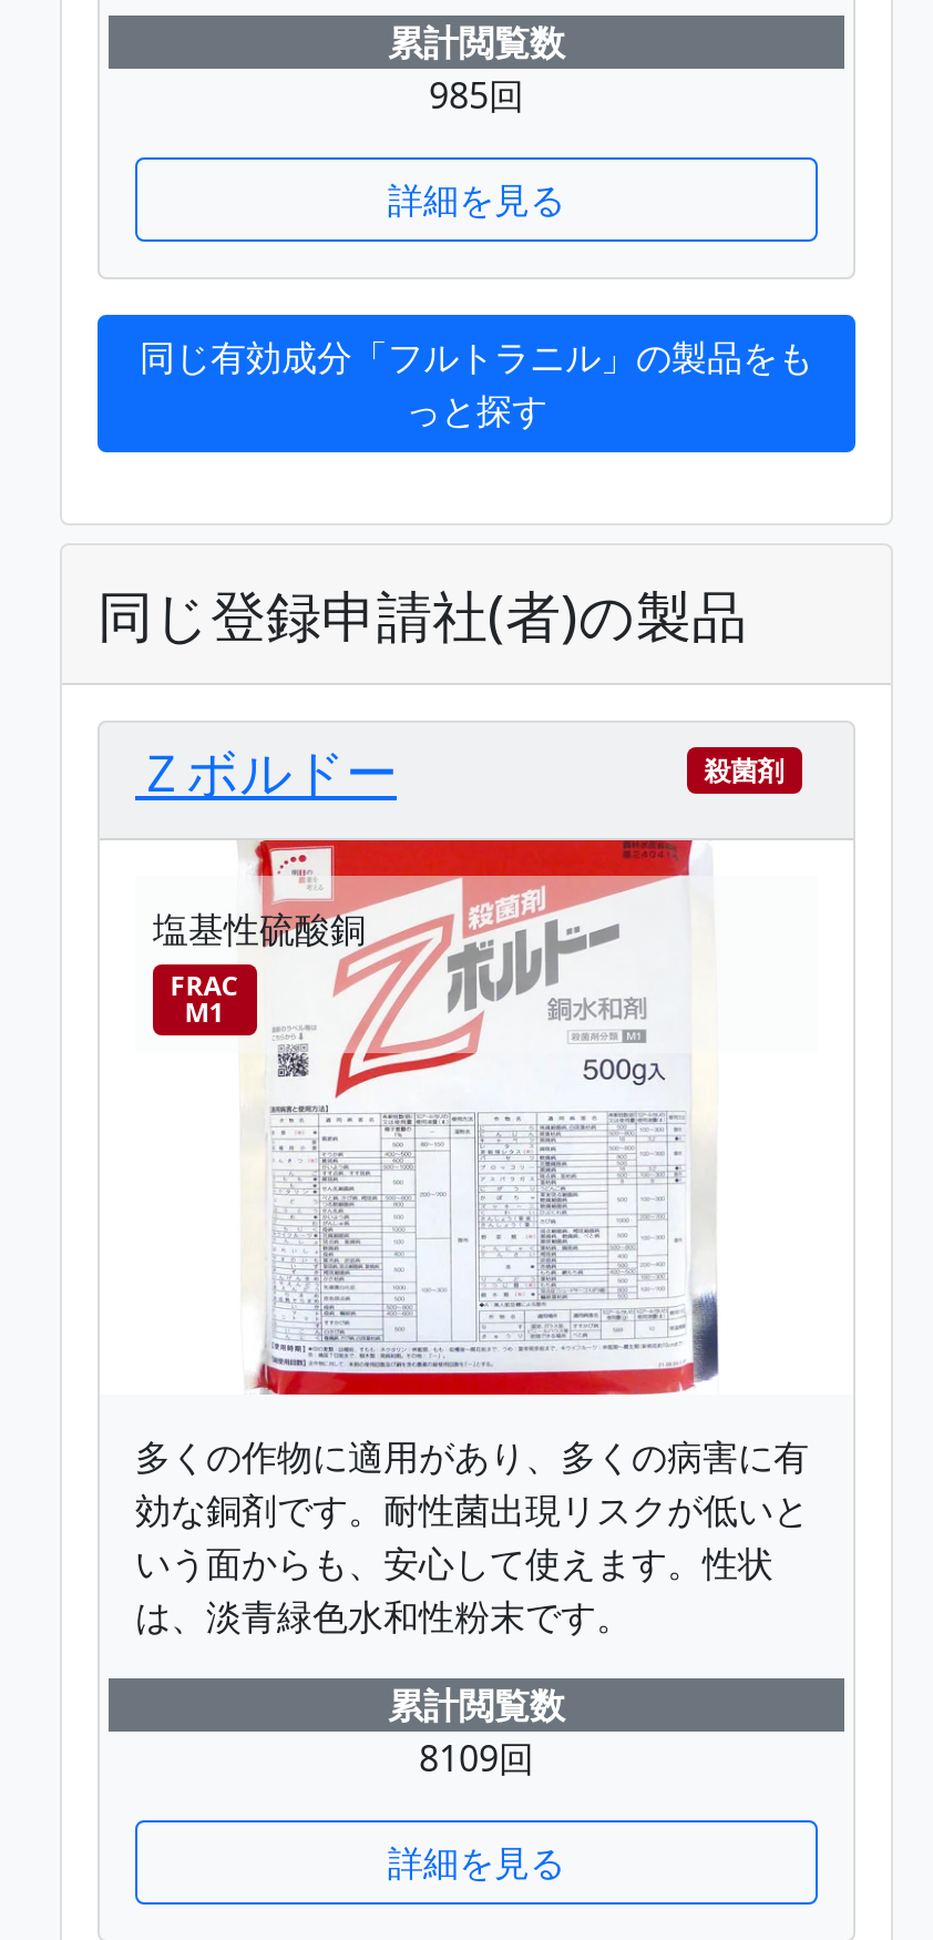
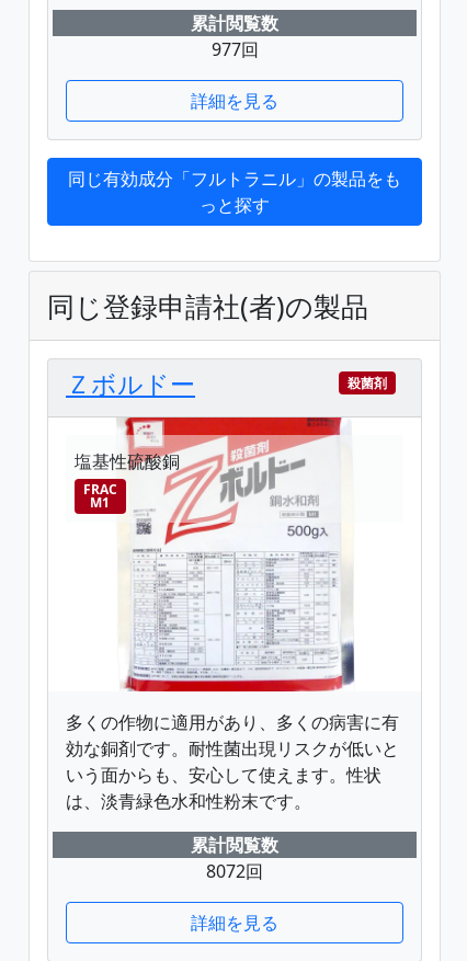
- 985回
+ 977回

- 8109回
+ 8072回
